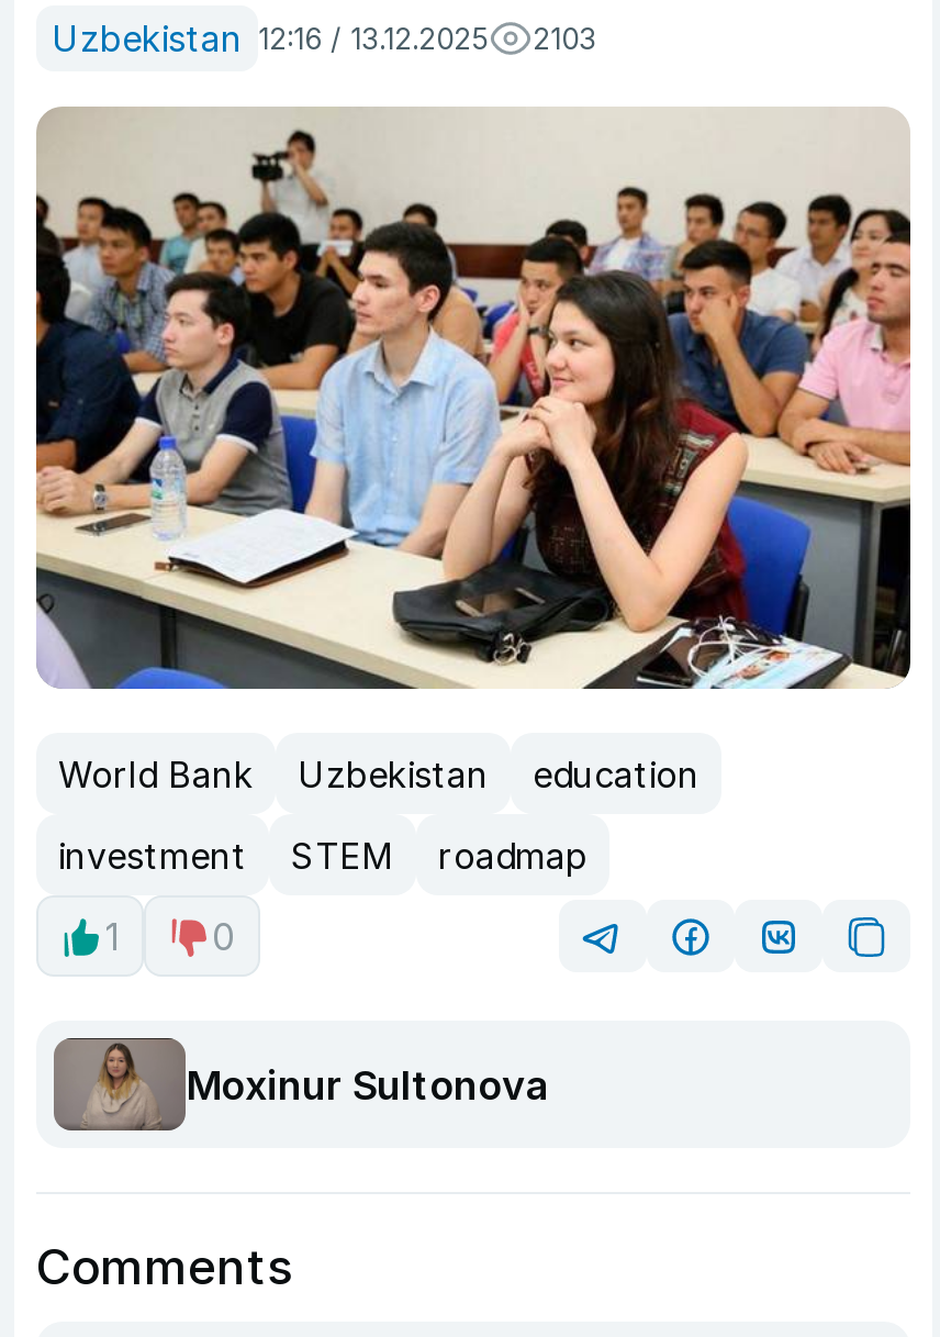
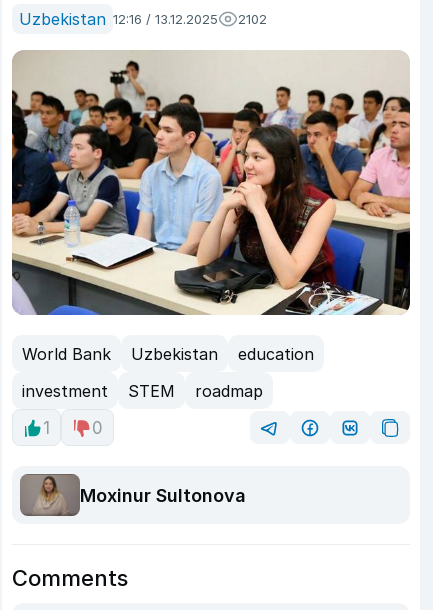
- Uzbekistan 12:16 / 13.12.2025 2103
+ Uzbekistan 12:16 / 13.12.2025 2102
